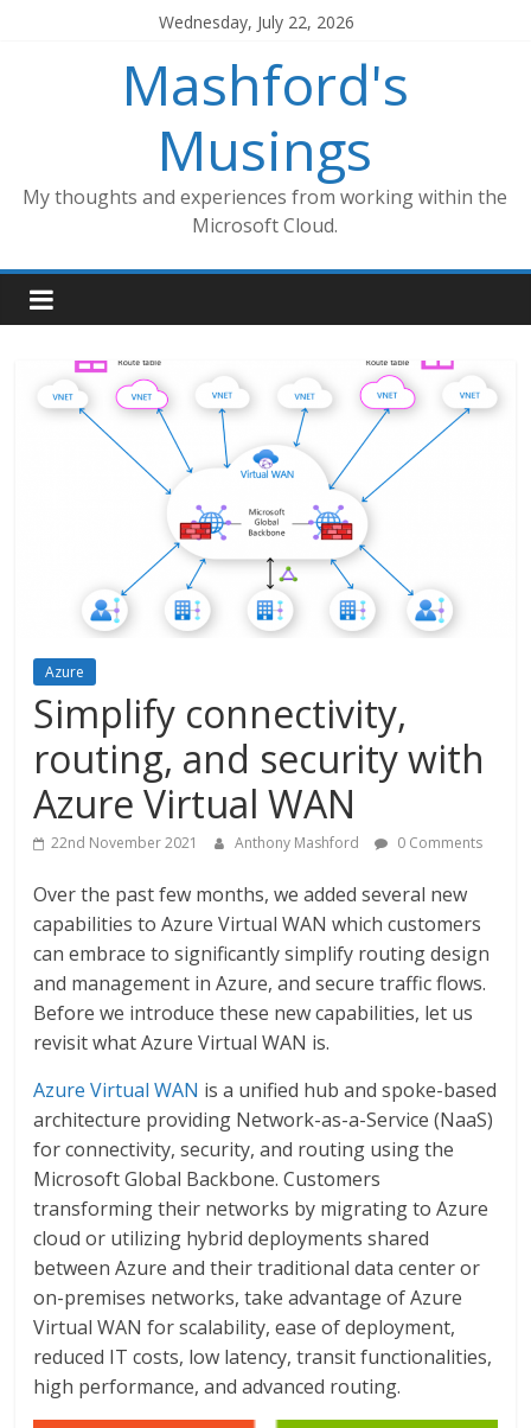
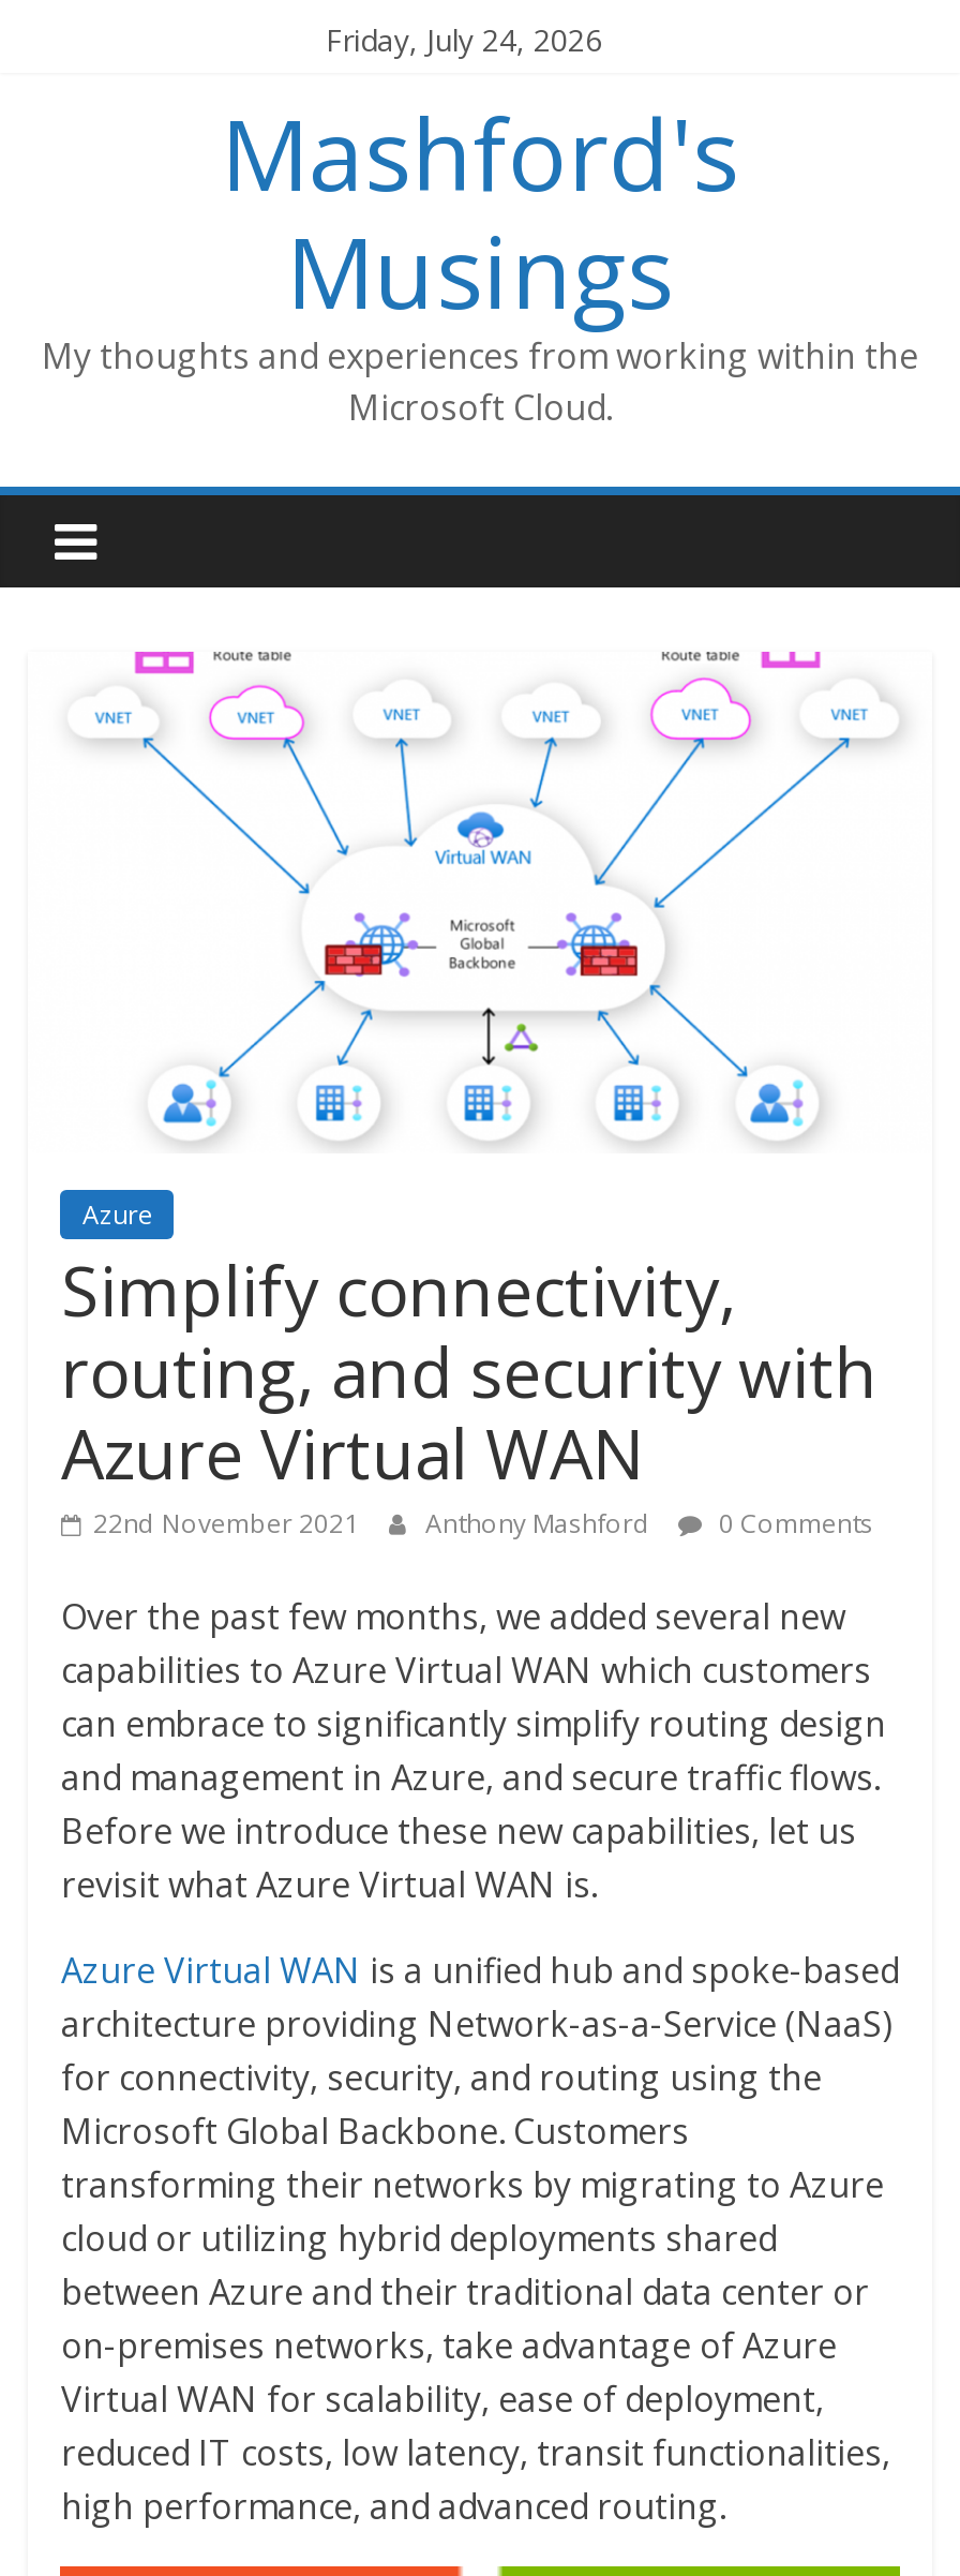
- Wednesday, July 22, 2026
+ Friday, July 24, 2026
